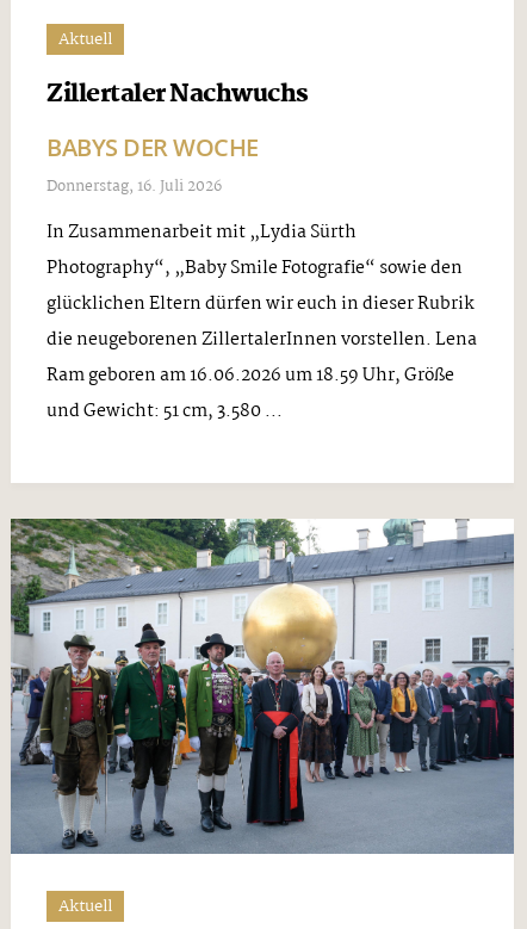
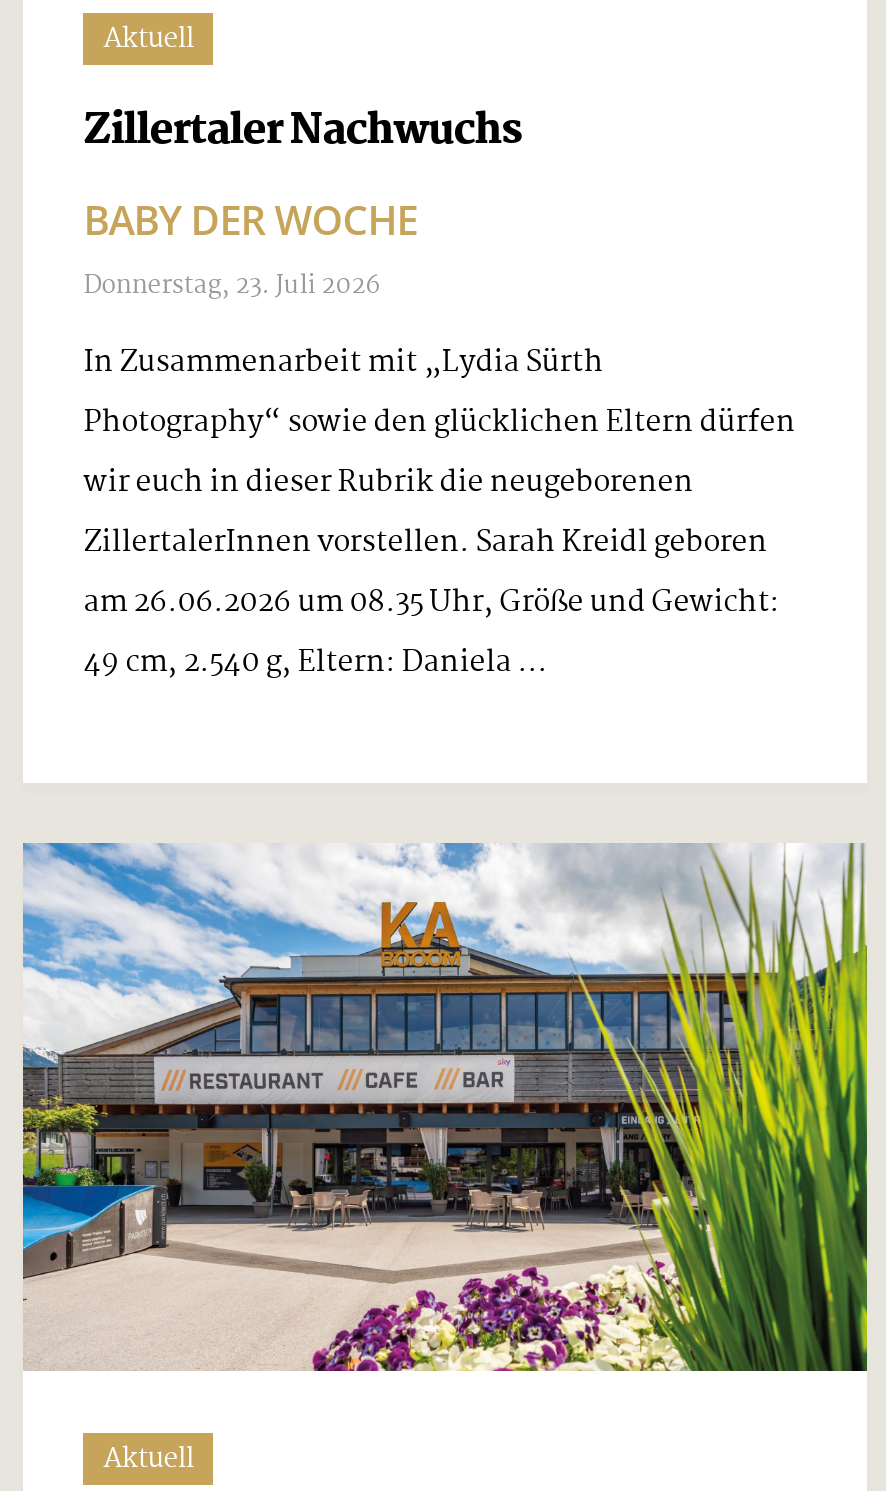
- BABYS DER WOCHE
+ BABY DER WOCHE

- Donnerstag, 16. Juli 2026
+ Donnerstag, 23. Juli 2026

- Photography“, „Baby Smile Fotografie“ sowie den
- glücklichen Eltern dürfen wir euch in dieser Rubrik
- die neugeborenen ZillertalerInnen vorstellen. Lena
- Ram geboren am 16.06.2026 um 18.59 Uhr, Größe
- und Gewicht: 51 cm, 3.580 ...
+ Photography“ sowie den glücklichen Eltern dürfen
+ wir euch in dieser Rubrik die neugeborenen
+ ZillertalerInnen vorstellen. Sarah Kreidl geboren
+ am 26.06.2026 um 08.35 Uhr, Größe und Gewicht:
+ 49 cm, 2.540 g, Eltern: Daniela ...

- [image]
+ [image]
